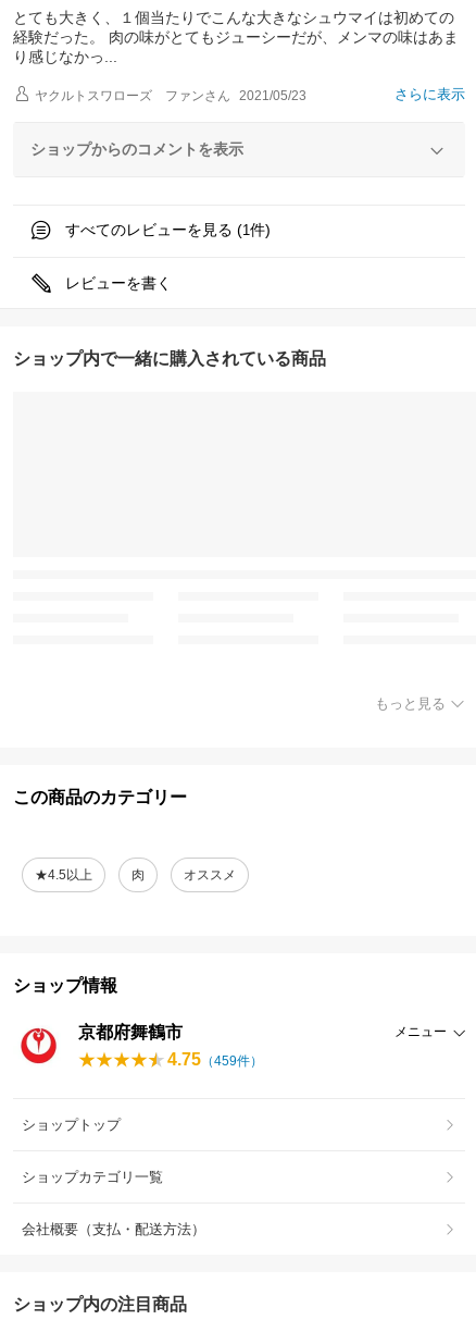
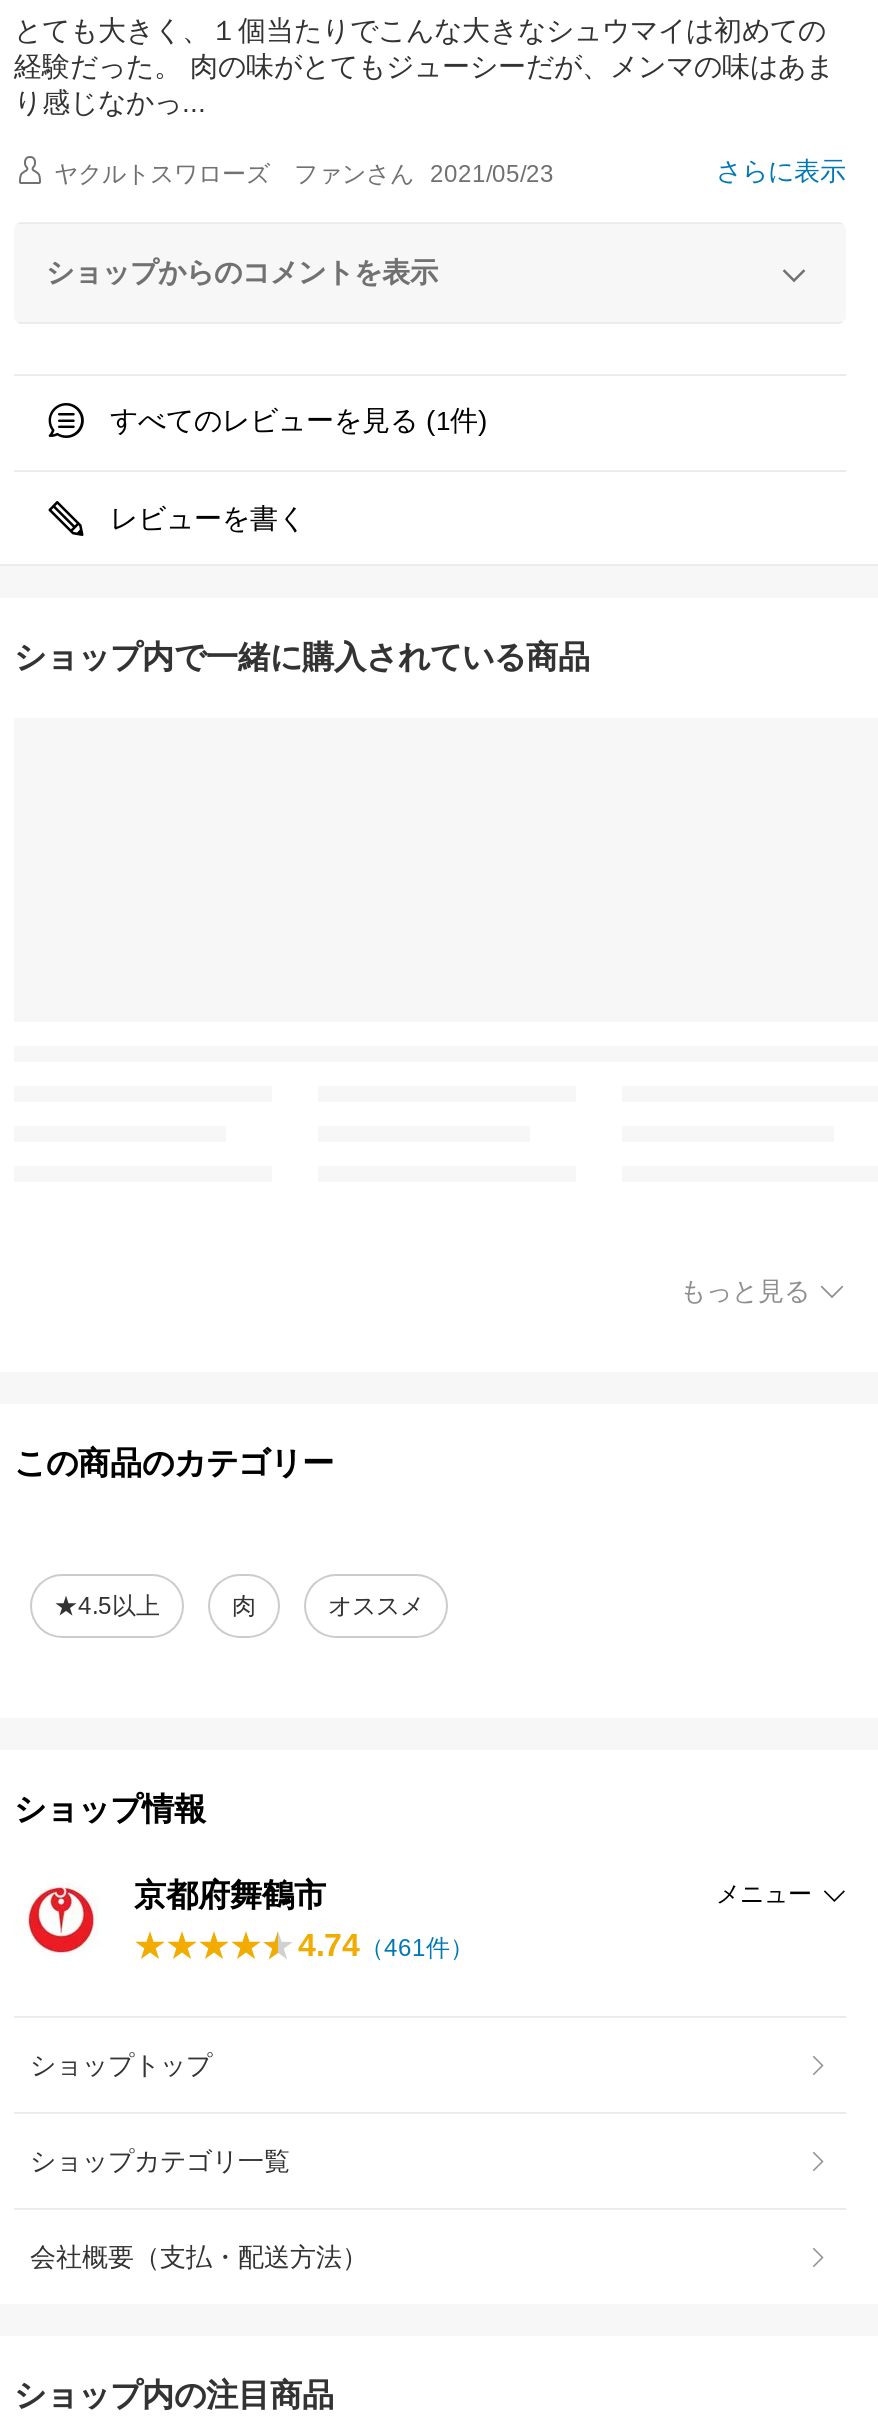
- 4.75（459件）
+ 4.74（461件）
